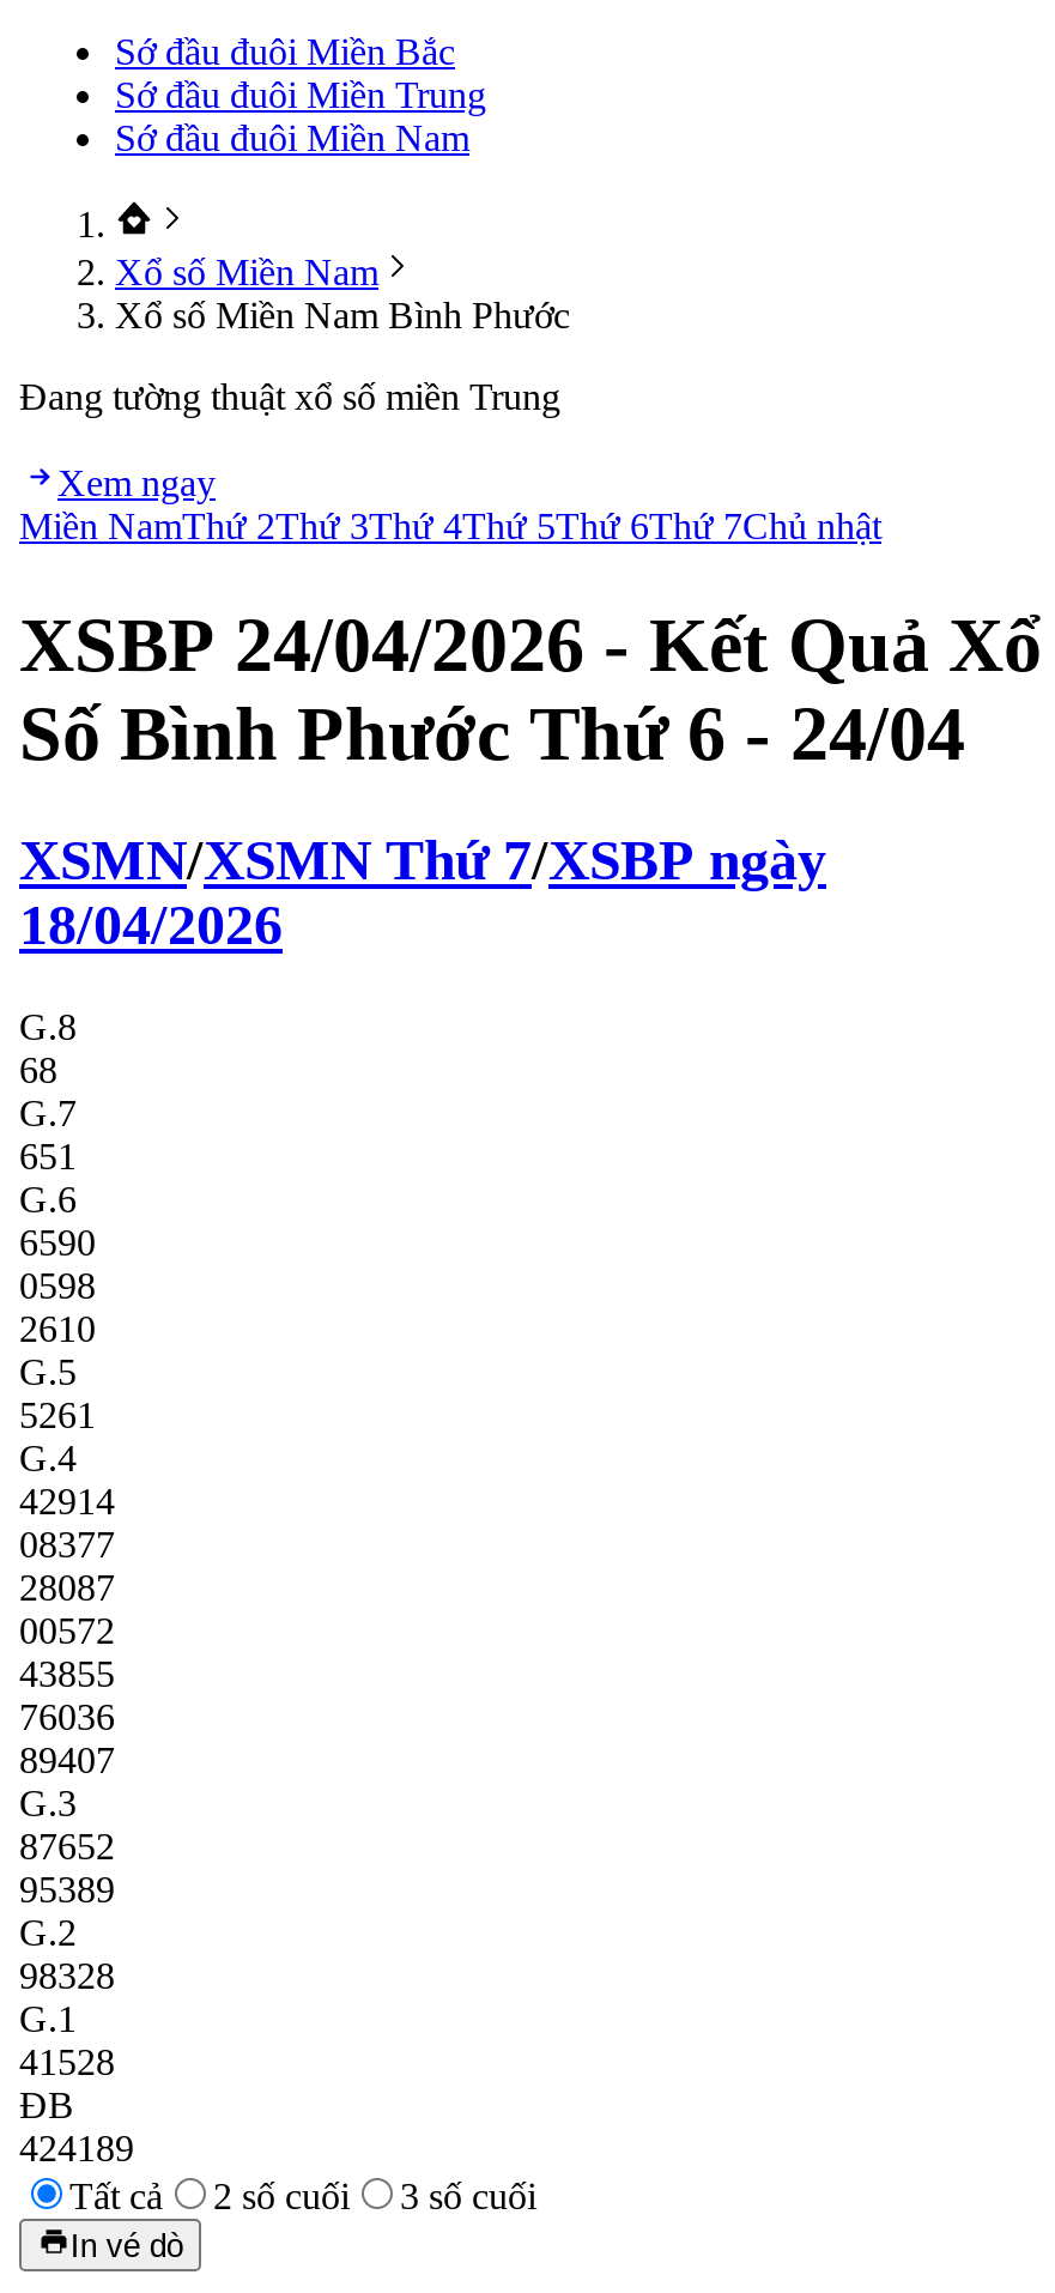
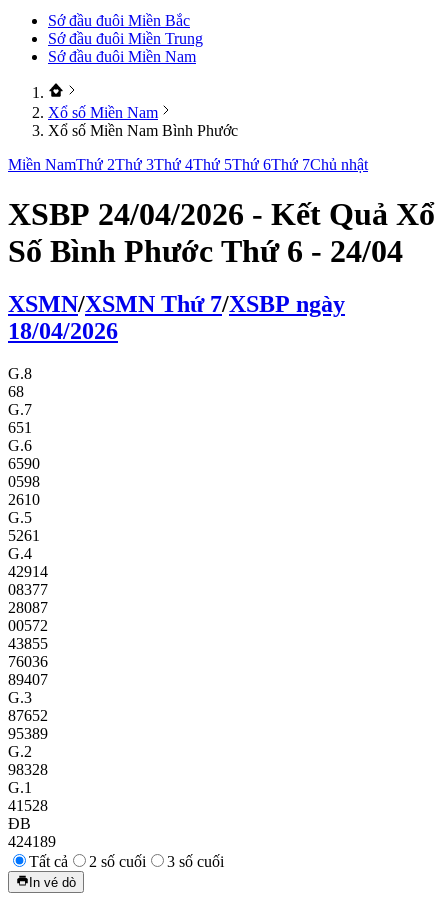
- Đang tường thuật xổ số miền Trung
- Xem ngay
